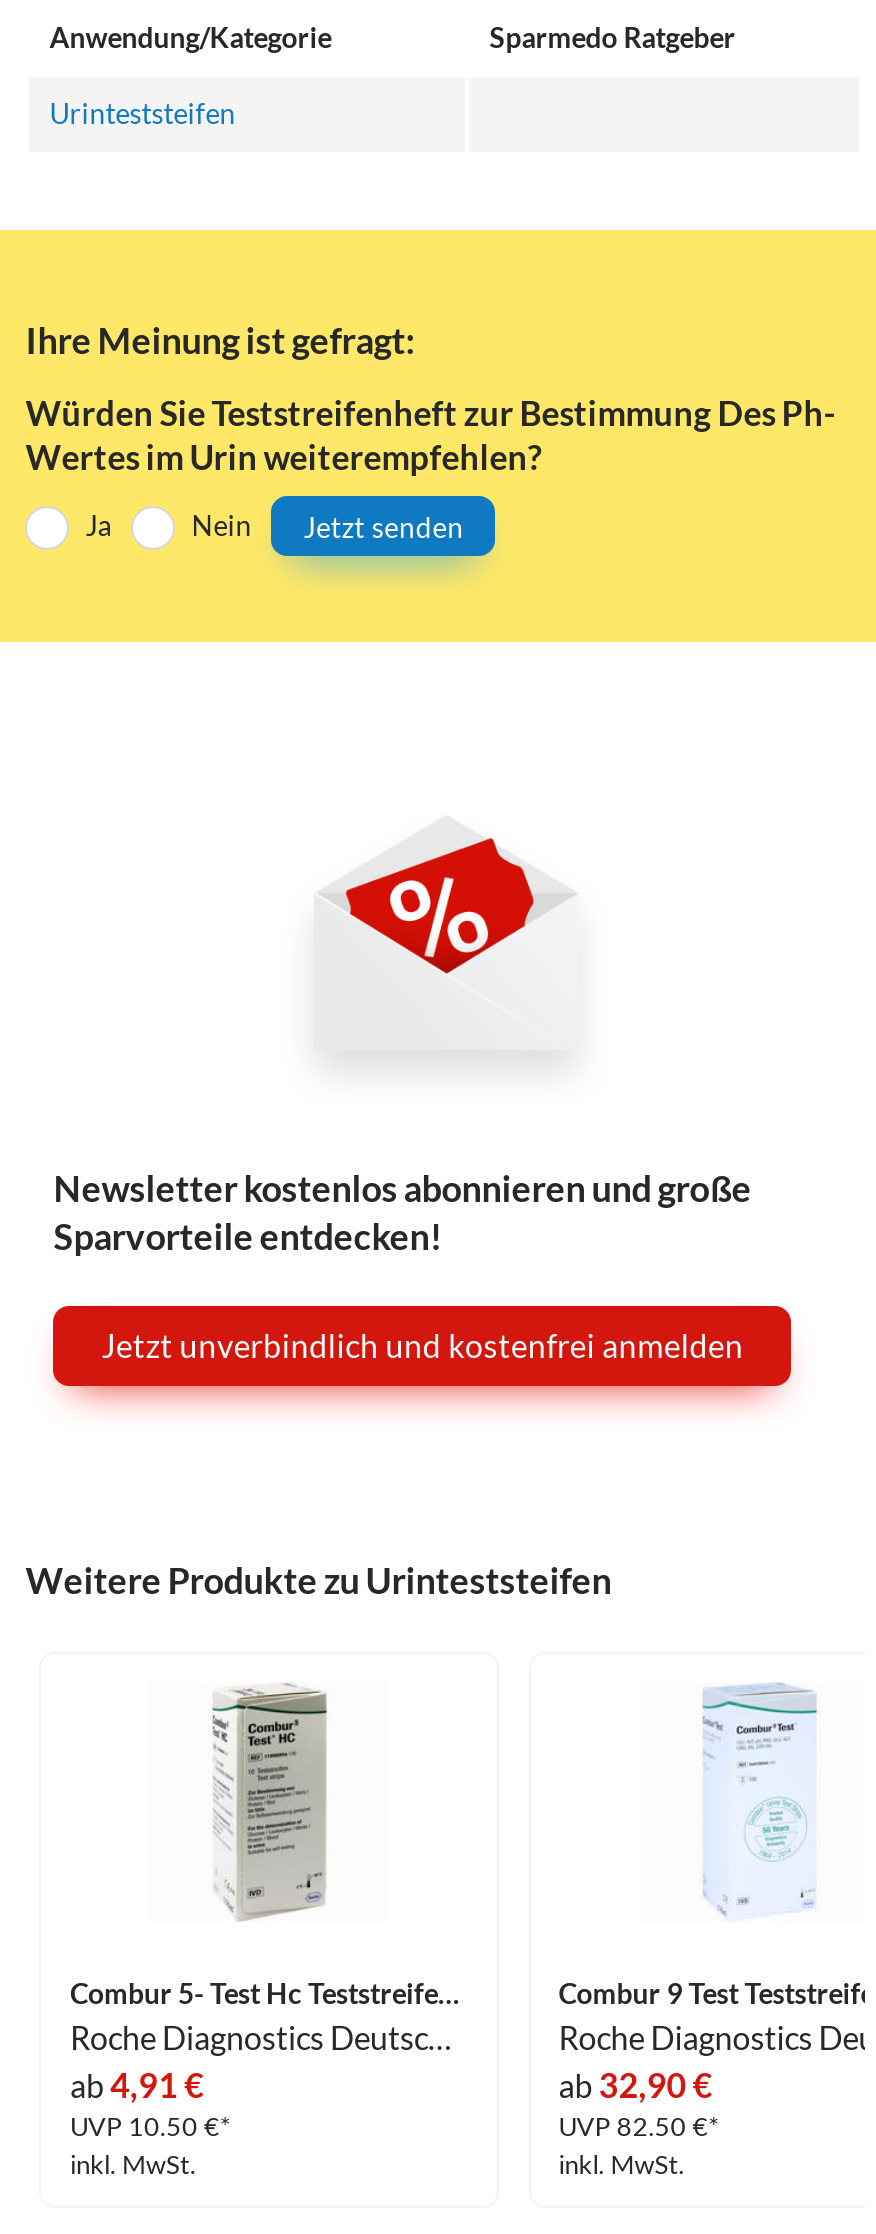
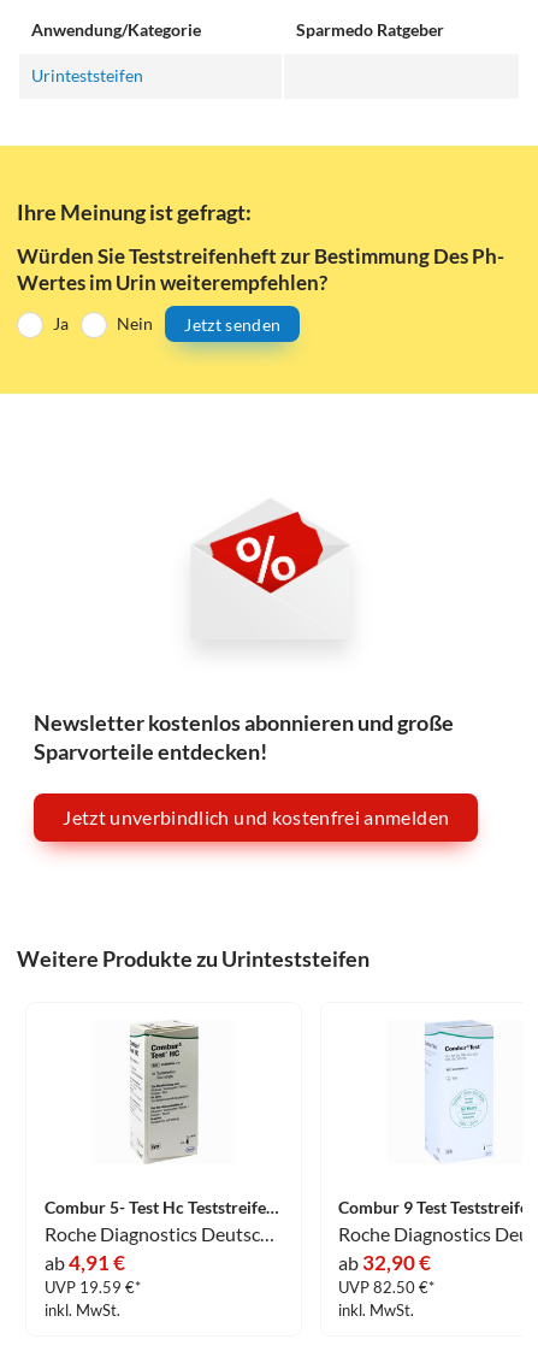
- UVP 10.50 €*
+ UVP 19.59 €*
